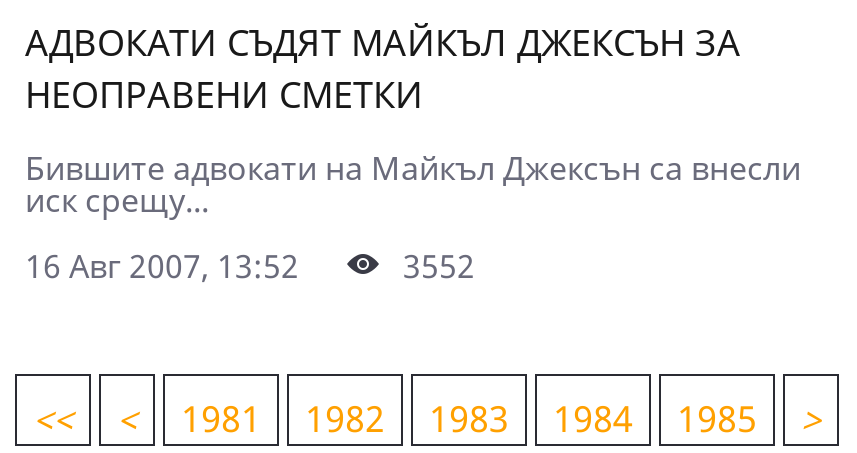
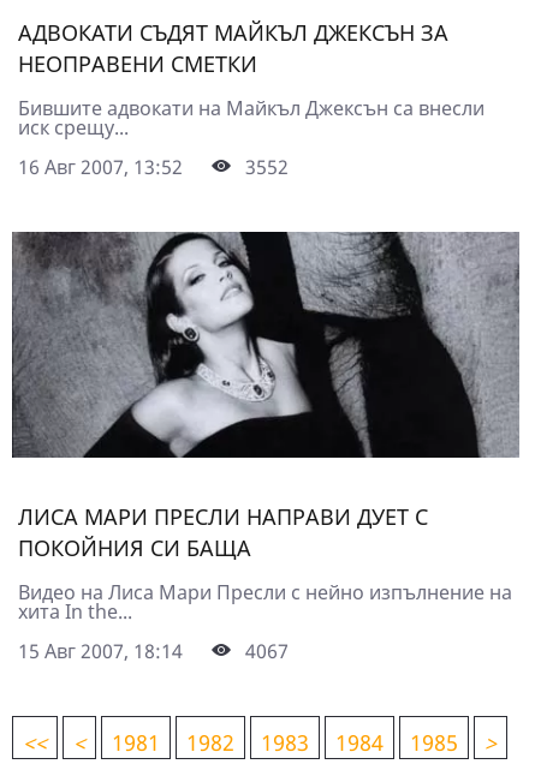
+ [image]
+ ЛИСА МАРИ ПРЕСЛИ НАПРАВИ ДУЕТ С
+ ПОКОЙНИЯ СИ БАЩА
+ Видео на Лиса Мари Пресли с нейно изпълнение на
+ хита In the...
+ 15 Авг 2007, 18:14
+ 4067
